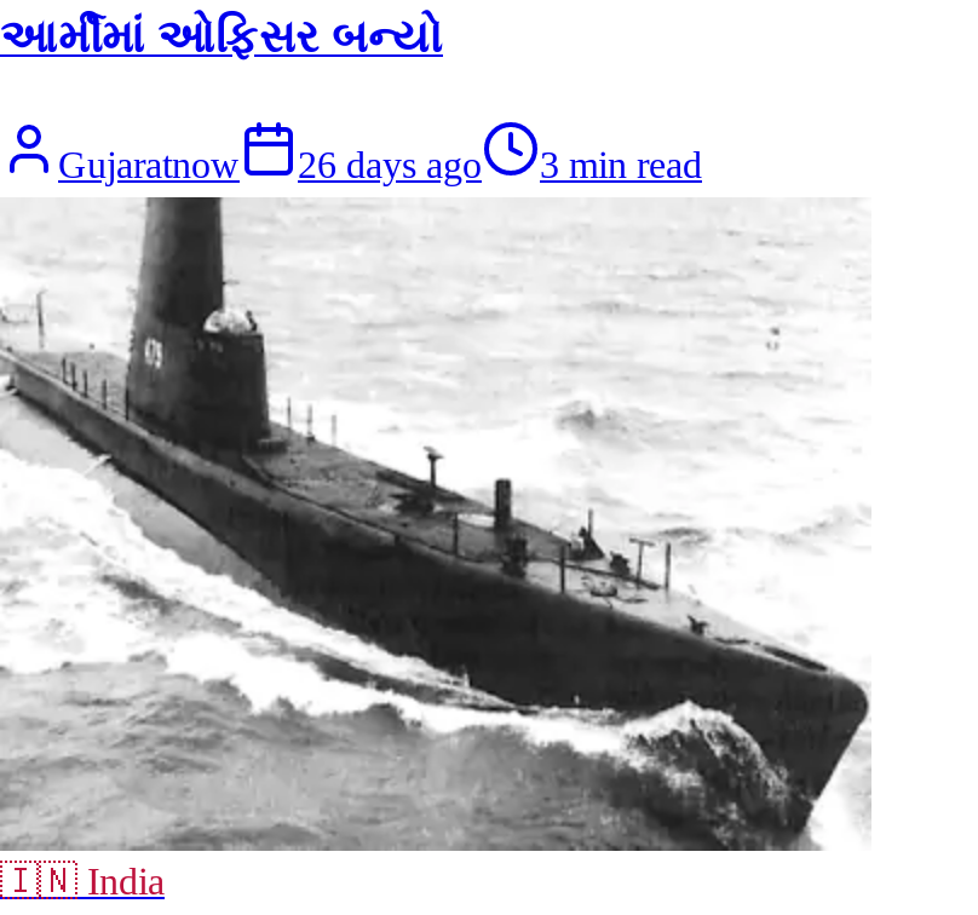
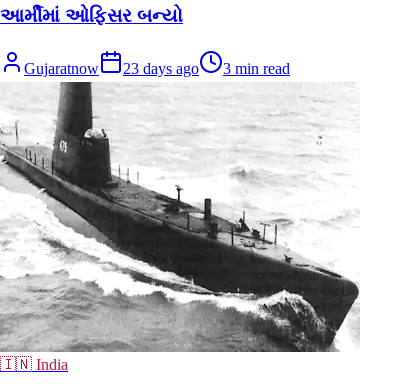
- Gujaratnow 26 days ago 3 min read
+ Gujaratnow 23 days ago 3 min read
